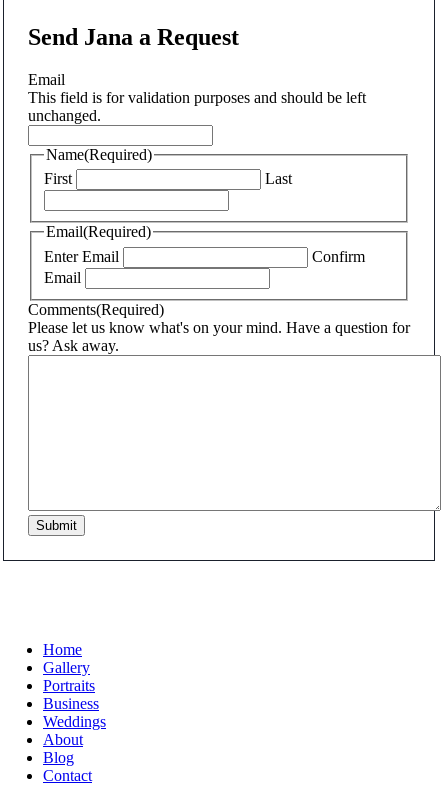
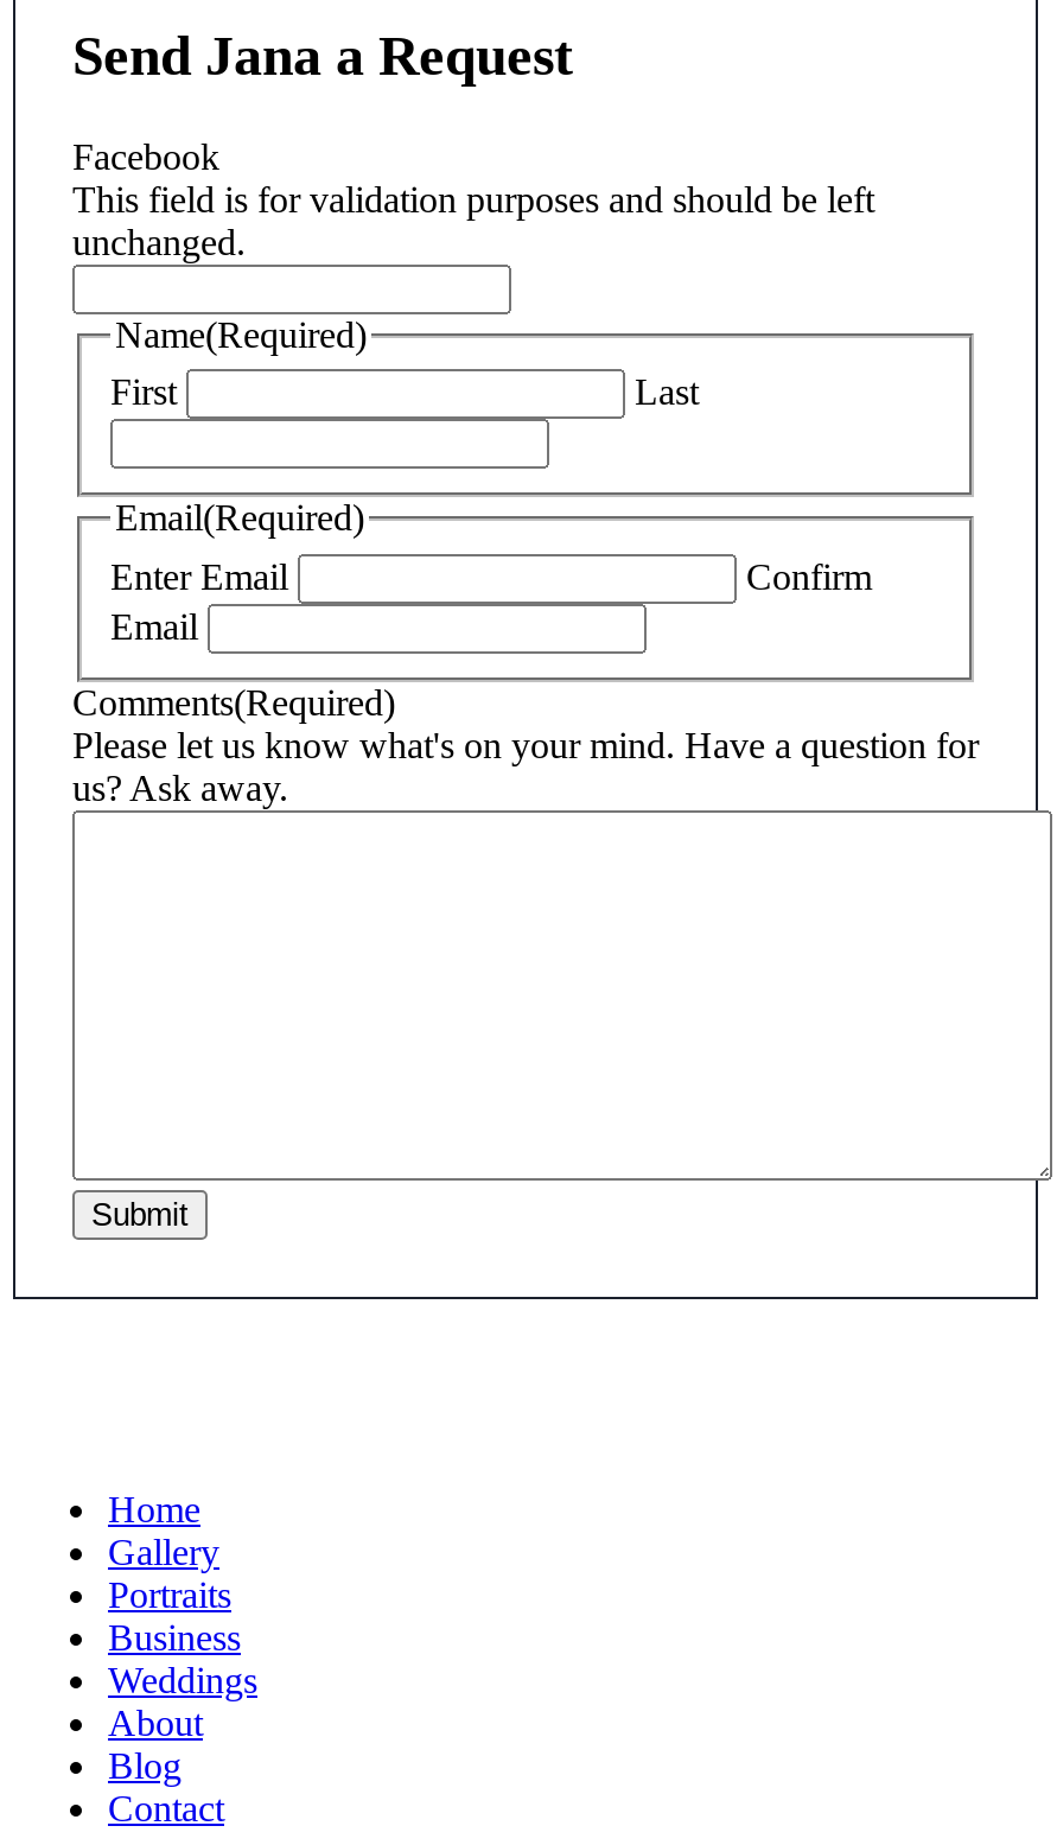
- Email
+ Facebook
